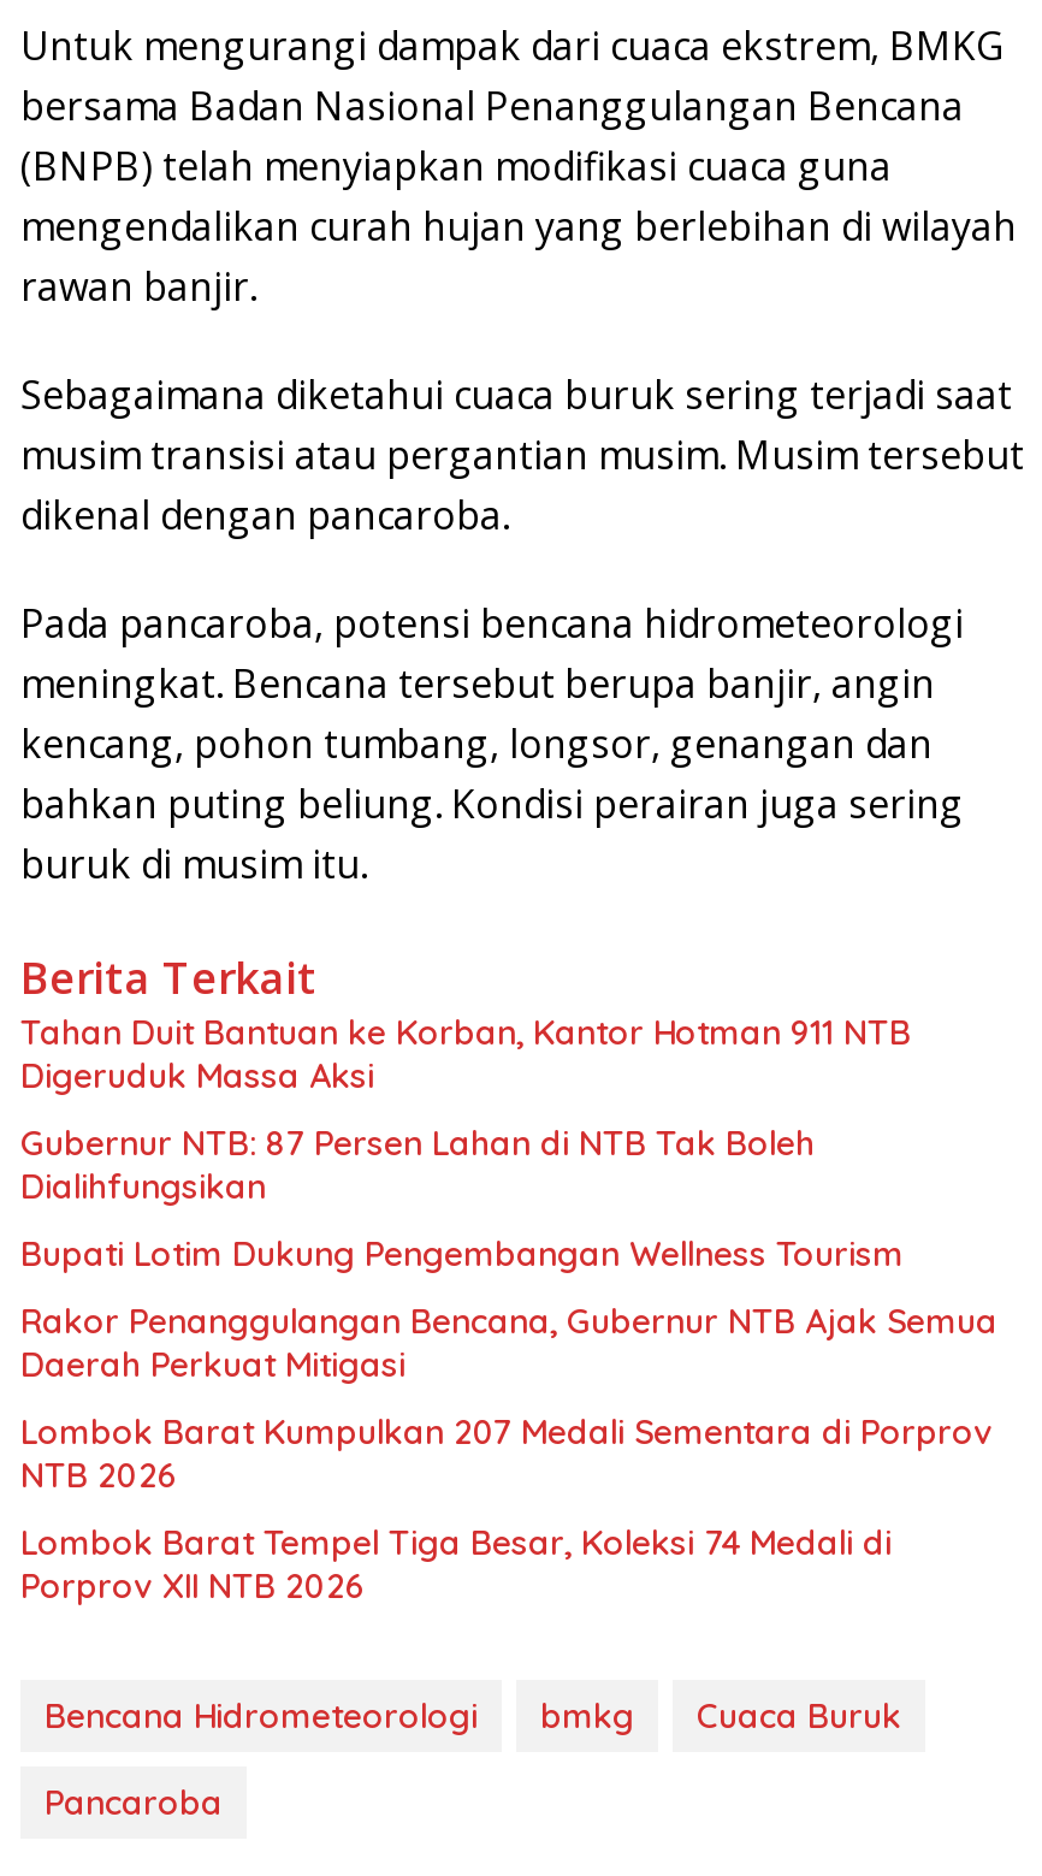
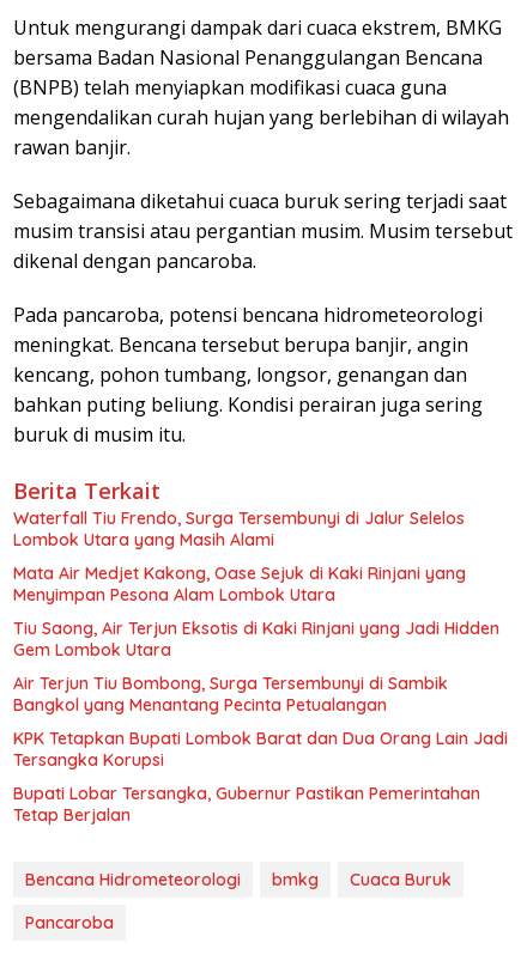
- Tahan Duit Bantuan ke Korban, Kantor Hotman 911 NTB
- Digeruduk Massa Aksi
+ Waterfall Tiu Frendo, Surga Tersembunyi di Jalur Selelos
+ Lombok Utara yang Masih Alami

- Gubernur NTB: 87 Persen Lahan di NTB Tak Boleh
- Dialihfungsikan
+ Mata Air Medjet Kakong, Oase Sejuk di Kaki Rinjani yang
+ Menyimpan Pesona Alam Lombok Utara

- Bupati Lotim Dukung Pengembangan Wellness Tourism
+ Tiu Saong, Air Terjun Eksotis di Kaki Rinjani yang Jadi Hidden
+ Gem Lombok Utara

- Rakor Penanggulangan Bencana, Gubernur NTB Ajak Semua
- Daerah Perkuat Mitigasi
+ Air Terjun Tiu Bombong, Surga Tersembunyi di Sambik
+ Bangkol yang Menantang Pecinta Petualangan

- Lombok Barat Kumpulkan 207 Medali Sementara di Porprov
- NTB 2026
+ KPK Tetapkan Bupati Lombok Barat dan Dua Orang Lain Jadi
+ Tersangka Korupsi

- Lombok Barat Tempel Tiga Besar, Koleksi 74 Medali di
- Porprov XII NTB 2026
+ Bupati Lobar Tersangka, Gubernur Pastikan Pemerintahan
+ Tetap Berjalan
